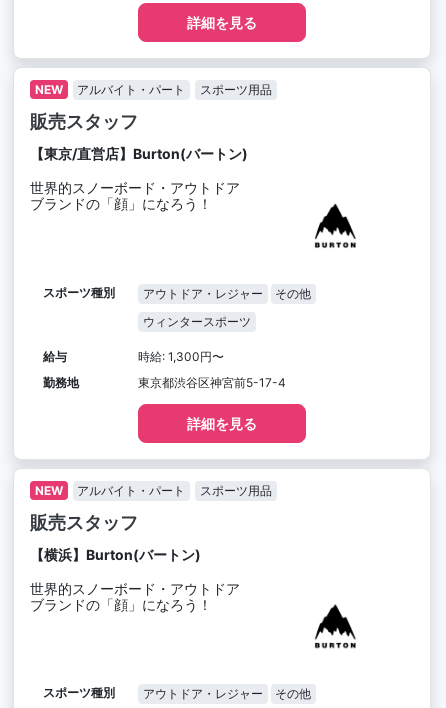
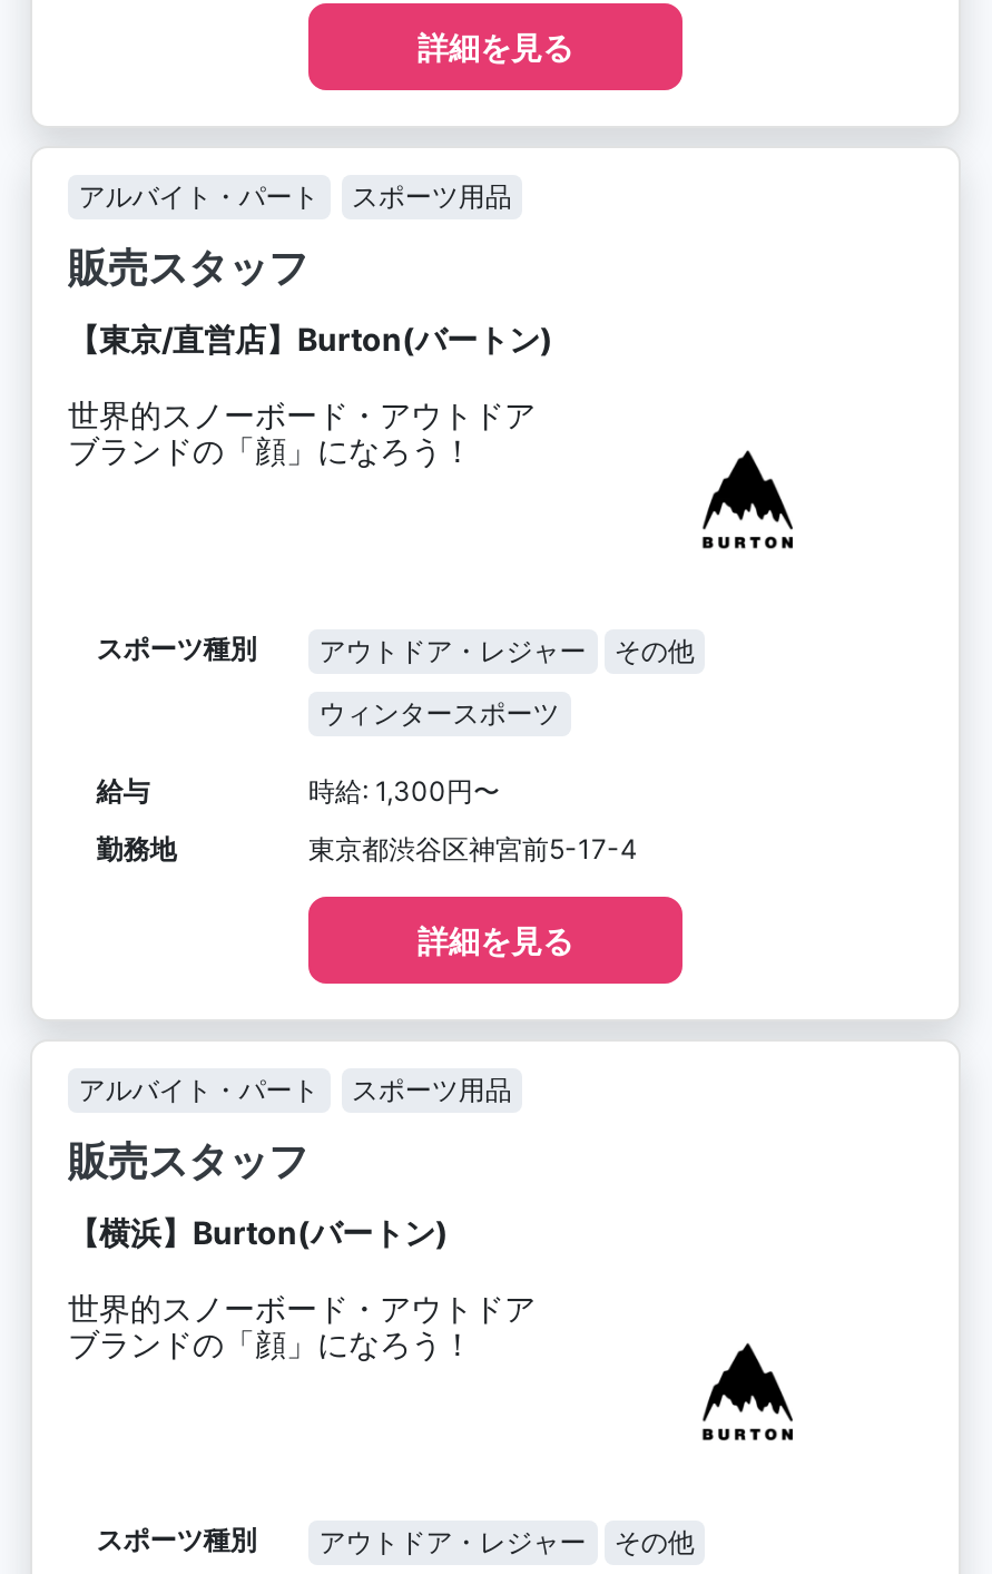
- NEW

- NEW
